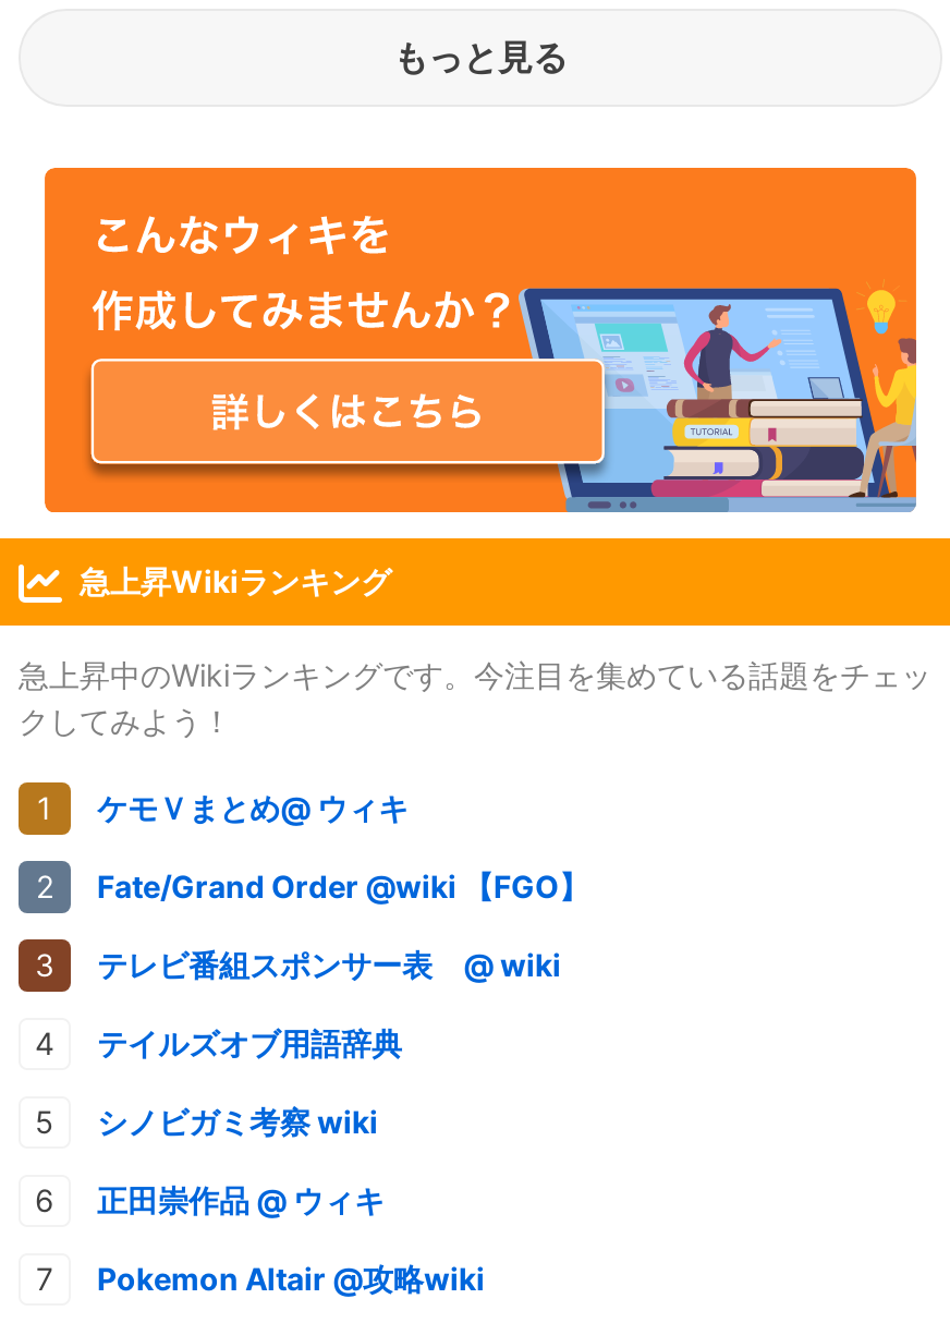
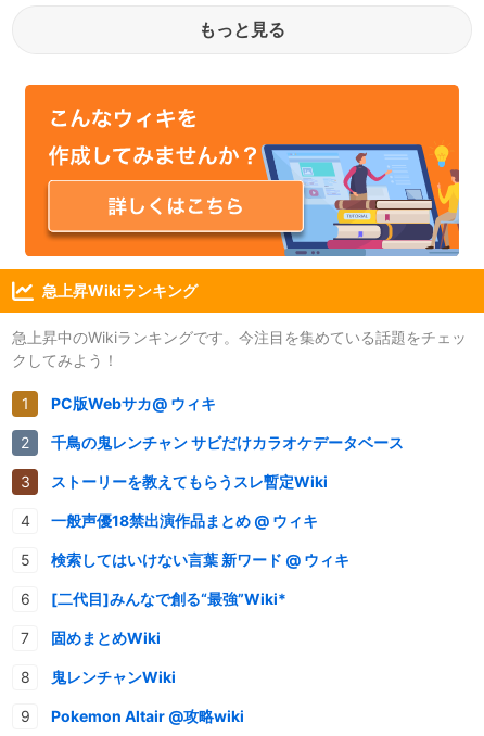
- ケモＶまとめ@ ウィキ
- Fate/Grand Order @wiki 【FGO】
- テレビ番組スポンサー表 @ wiki
- テイルズオブ用語辞典
- シノビガミ考察 wiki
- 正田崇作品 @ ウィキ
+ PC版Webサカ@ ウィキ
+ 千鳥の鬼レンチャン サビだけカラオケデータベース
+ ストーリーを教えてもらうスレ暫定Wiki
+ 一般声優18禁出演作品まとめ @ ウィキ
+ 検索してはいけない言葉 新ワード @ ウィキ
+ [二代目]みんなで創る“最強”Wiki*
+ 固めまとめWiki
+ 鬼レンチャンWiki
